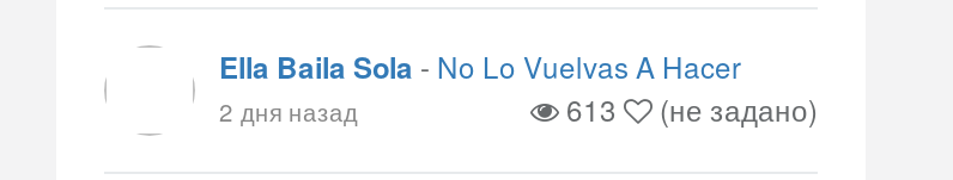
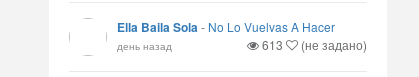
- 2 дня назад
+ день назад
